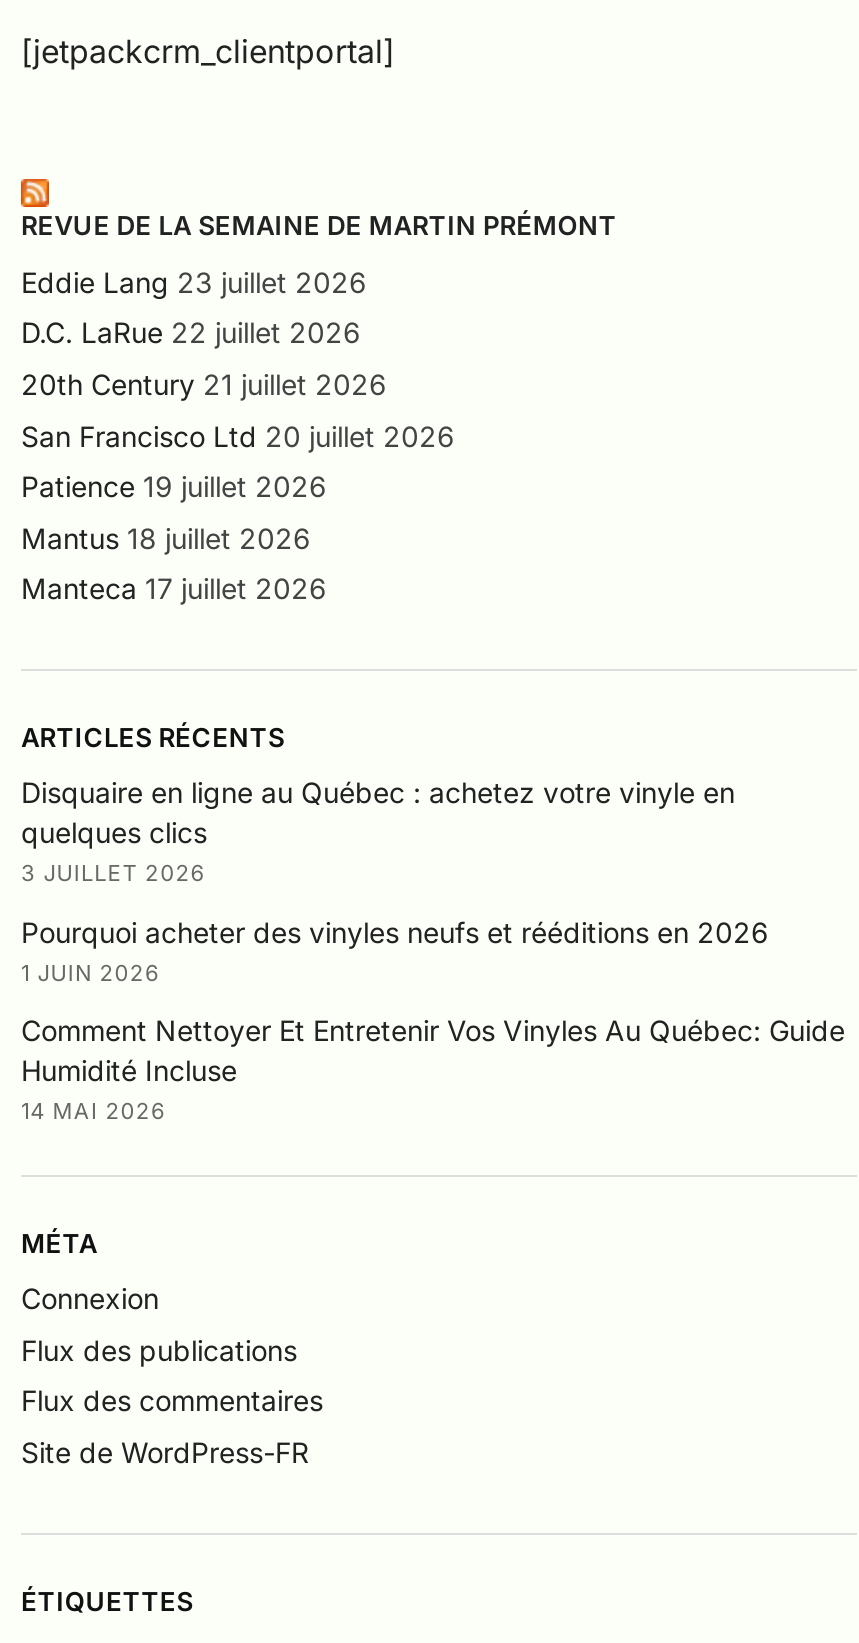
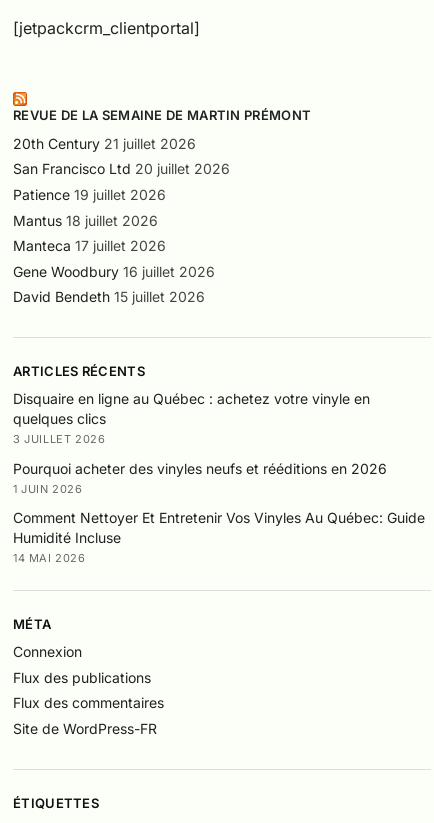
- Eddie Lang 23 juillet 2026
- D.C. LaRue 22 juillet 2026

moved up: 20th Century 21 juillet 2026 | San Francisco Ltd 20 juillet 2026 | Patience 19 juillet 2026 | Mantus 18 juillet 2026 | Manteca 17 juillet 2026

+ Gene Woodbury 16 juillet 2026
+ David Bendeth 15 juillet 2026
